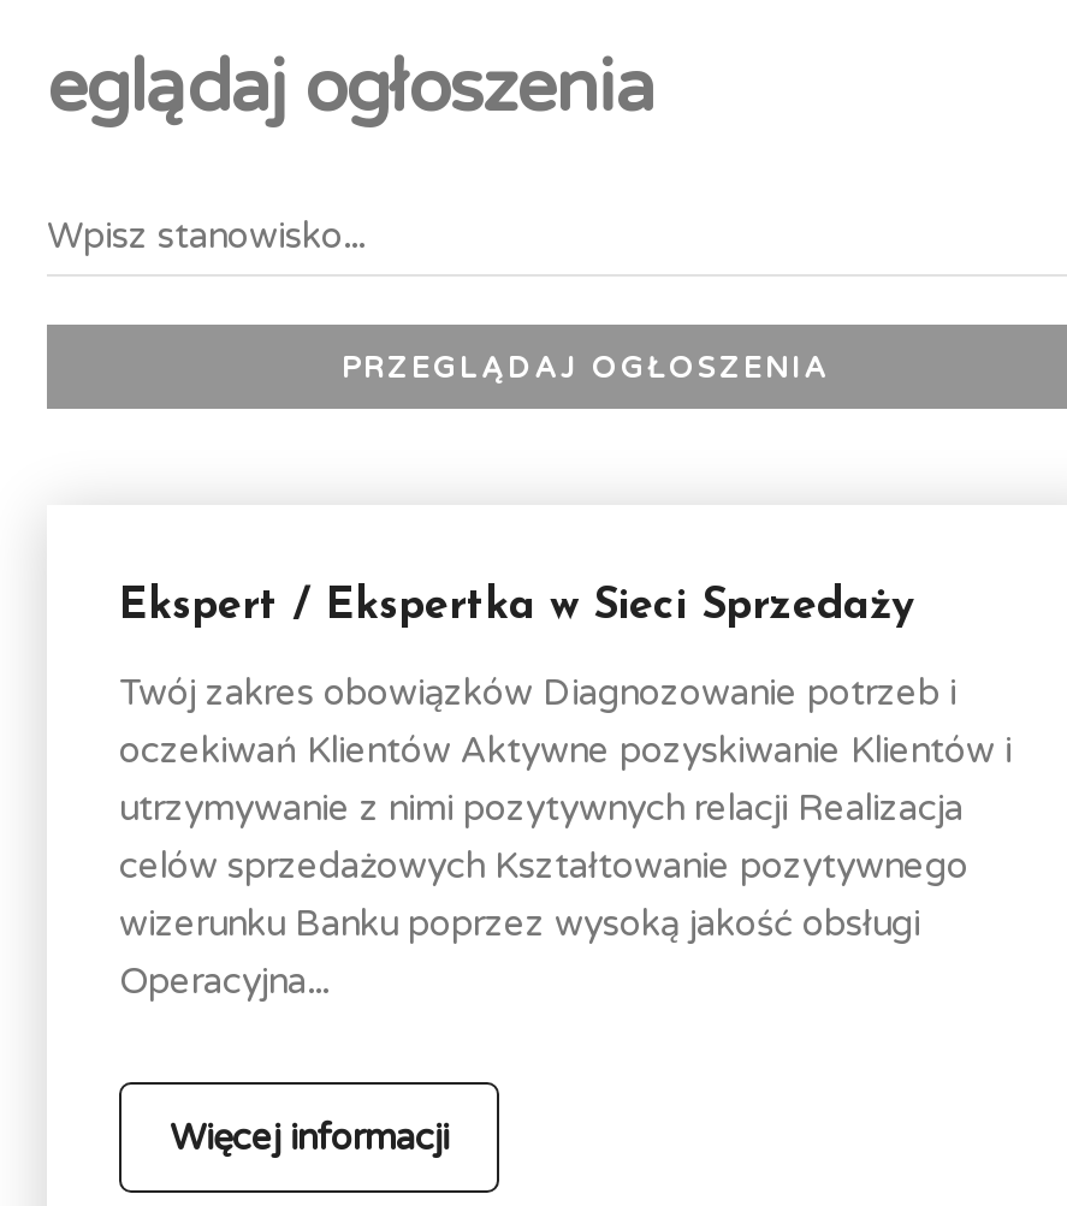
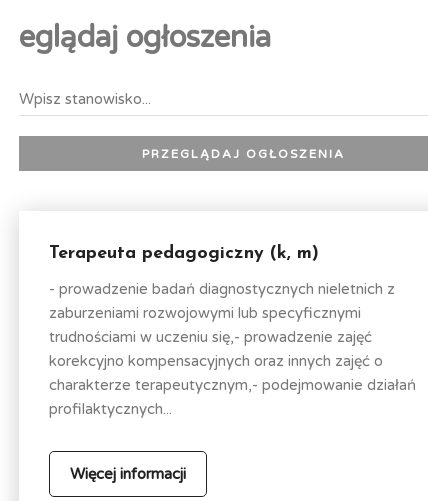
- Ekspert / Ekspertka w Sieci Sprzedaży
+ Terapeuta pedagogiczny (k, m)

- Twój zakres obowiązków Diagnozowanie potrzeb i
- oczekiwań Klientów Aktywne pozyskiwanie Klientów i
- utrzymywanie z nimi pozytywnych relacji Realizacja
- celów sprzedażowych Kształtowanie pozytywnego
- wizerunku Banku poprzez wysoką jakość obsługi
- Operacyjna...
+ - prowadzenie badań diagnostycznych nieletnich z
+ zaburzeniami rozwojowymi lub specyficznymi
+ trudnościami w uczeniu się,- prowadzenie zajęć
+ korekcyjno kompensacyjnych oraz innych zajęć o
+ charakterze terapeutycznym,- podejmowanie działań
+ profilaktycznych...
